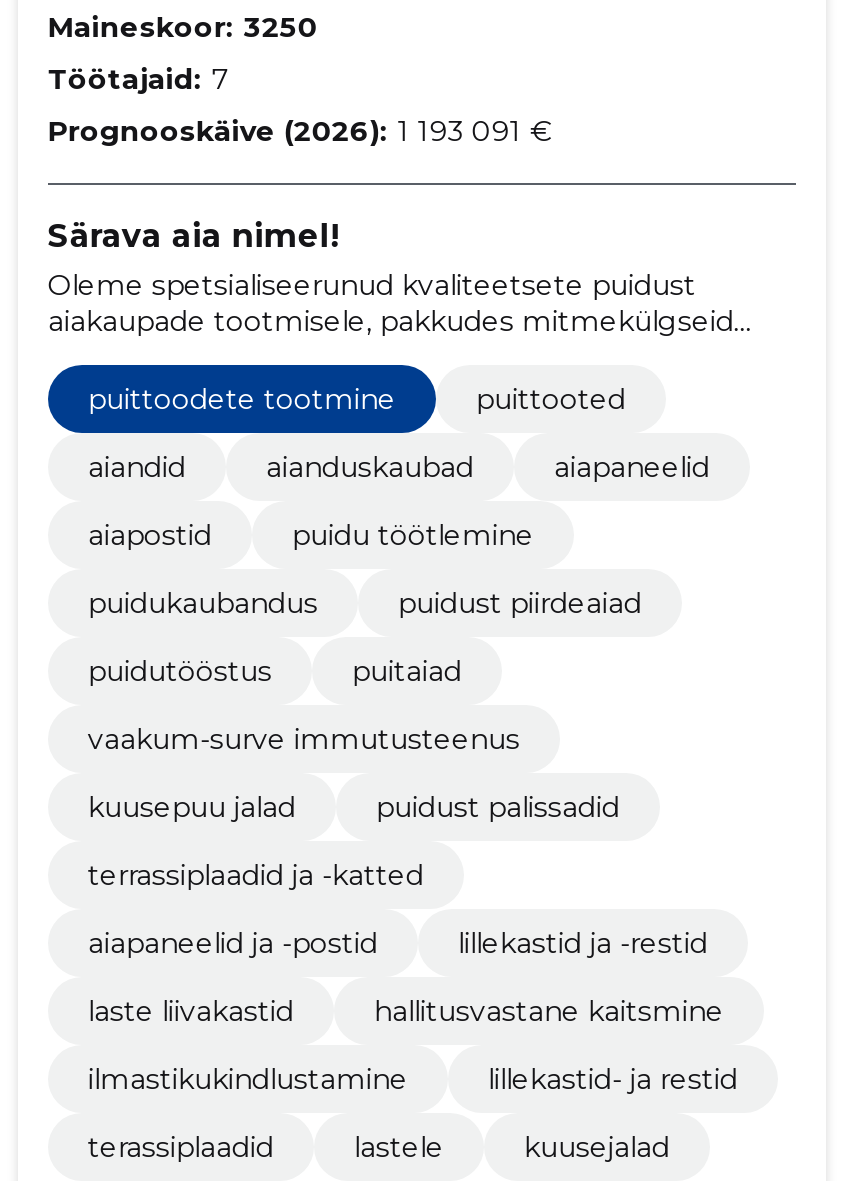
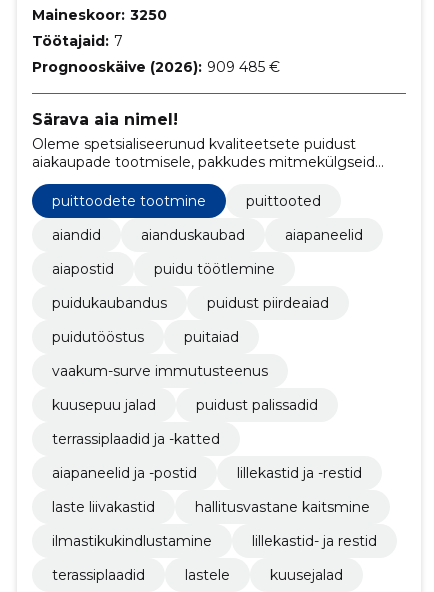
- Prognooskäive (2026): 1 193 091 €
+ Prognooskäive (2026): 909 485 €
